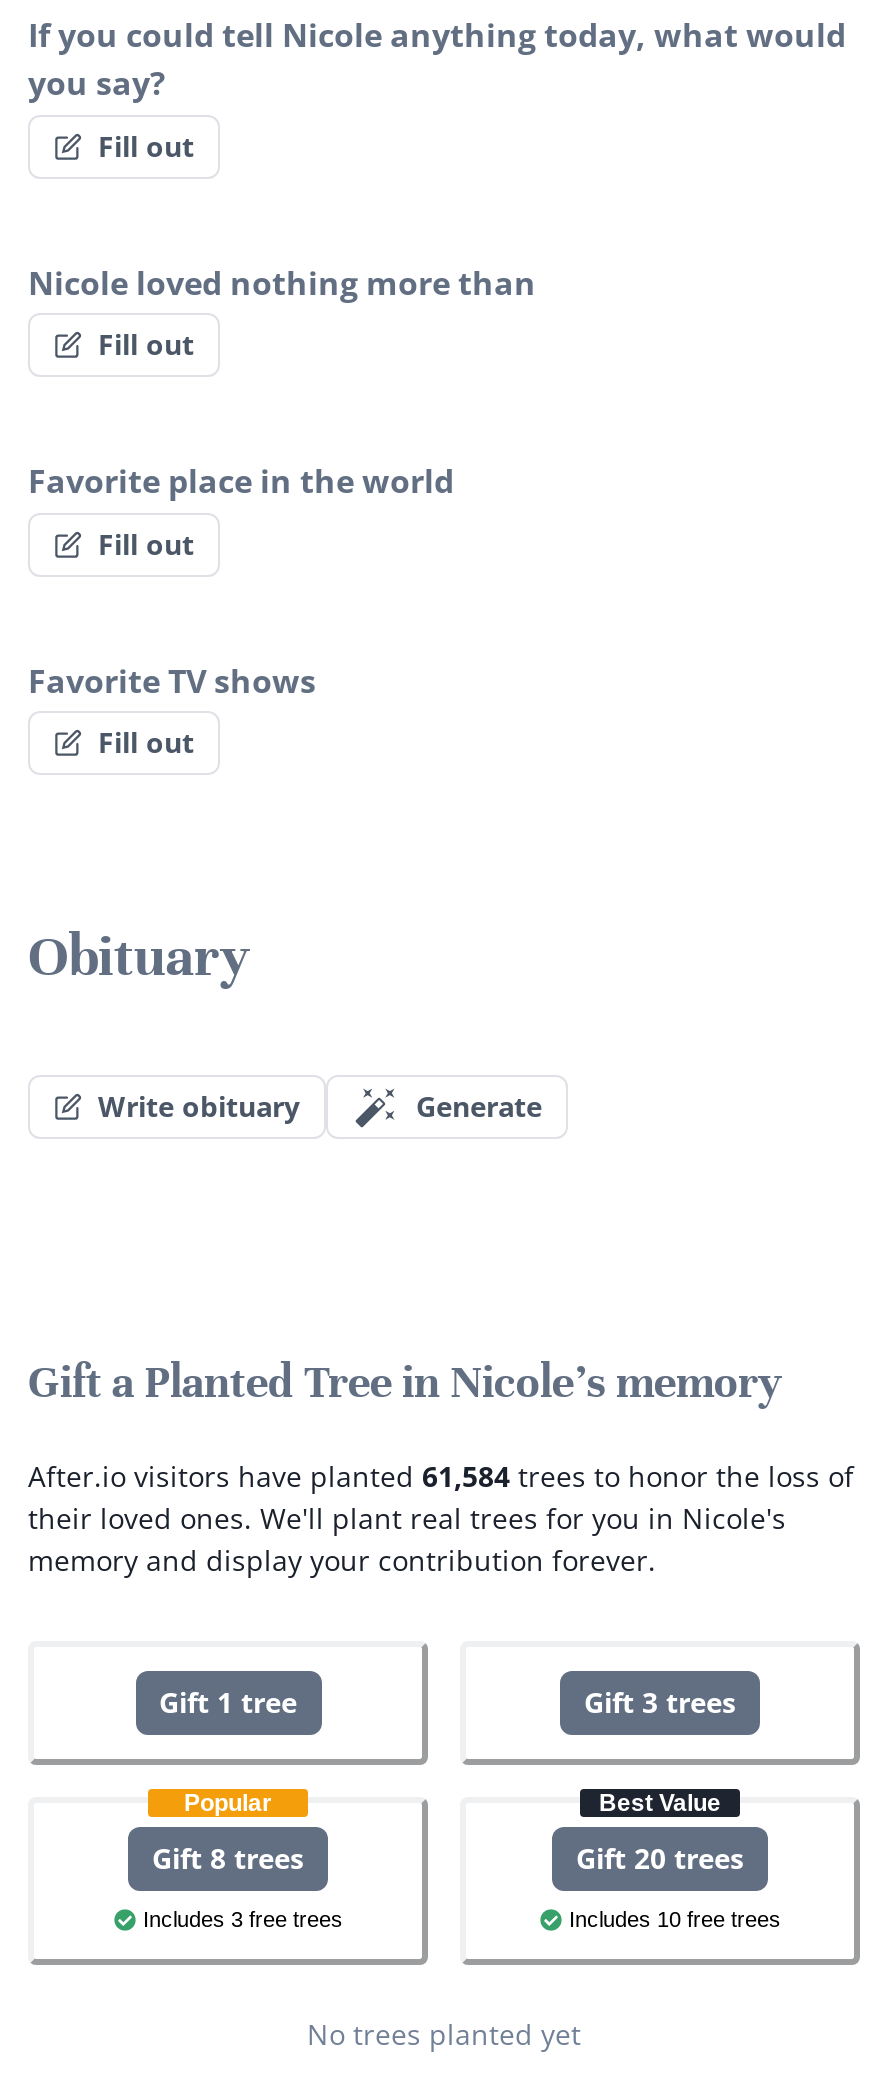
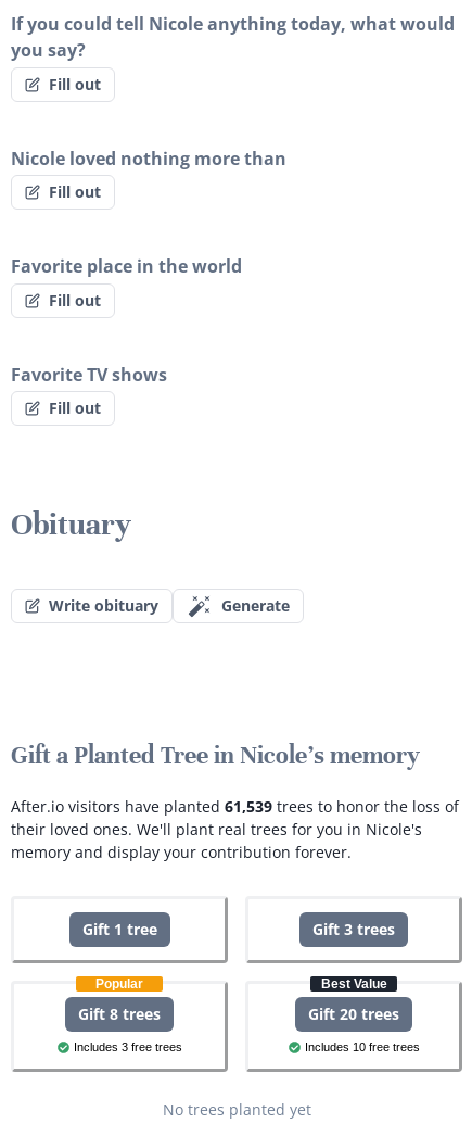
- After.io visitors have planted 61,584 trees to honor the loss of
+ After.io visitors have planted 61,539 trees to honor the loss of
